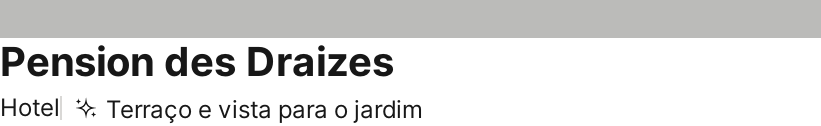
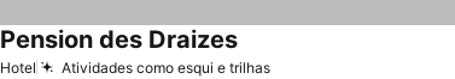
- Terraço e vista para o jardim
+ Atividades como esqui e trilhas
